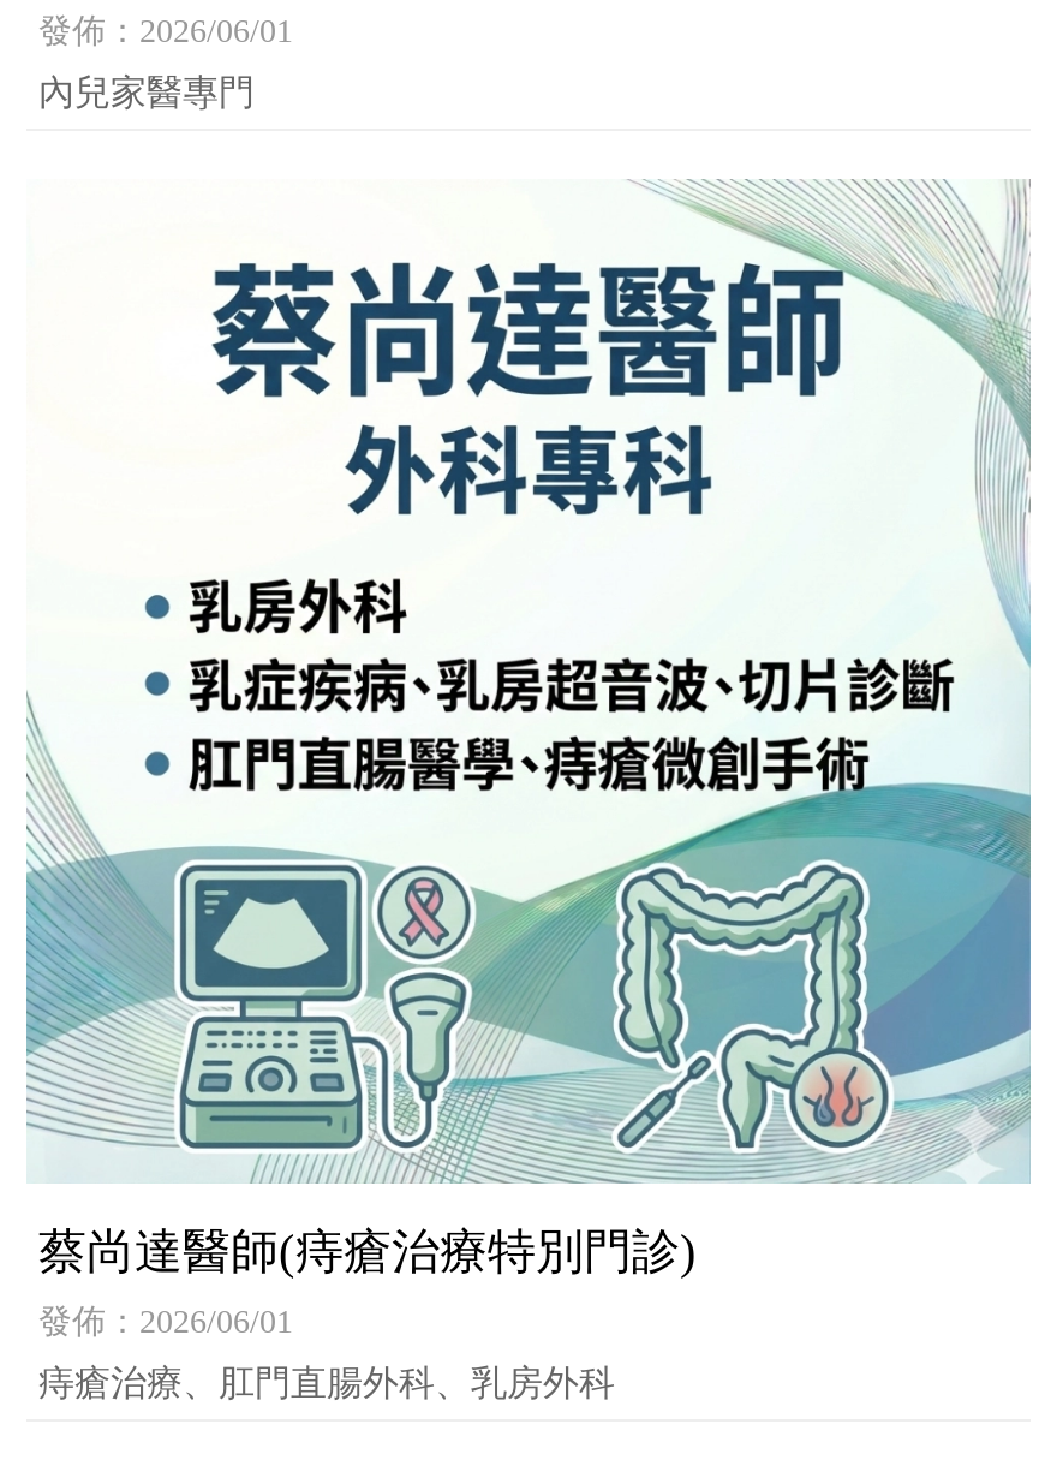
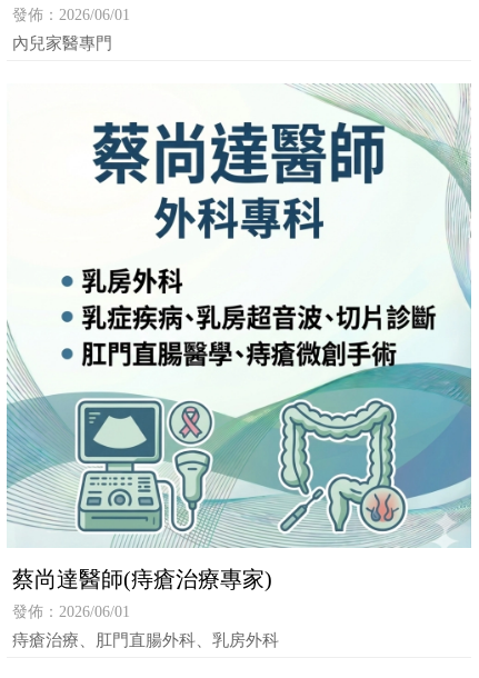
- 蔡尚達醫師(痔瘡治療特別門診)
+ 蔡尚達醫師(痔瘡治療專家)
